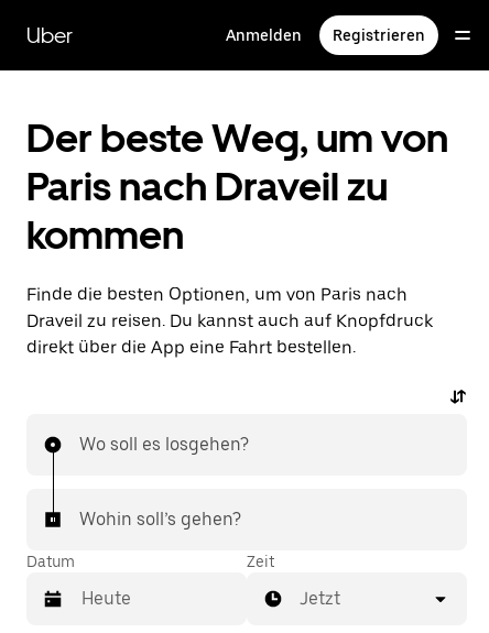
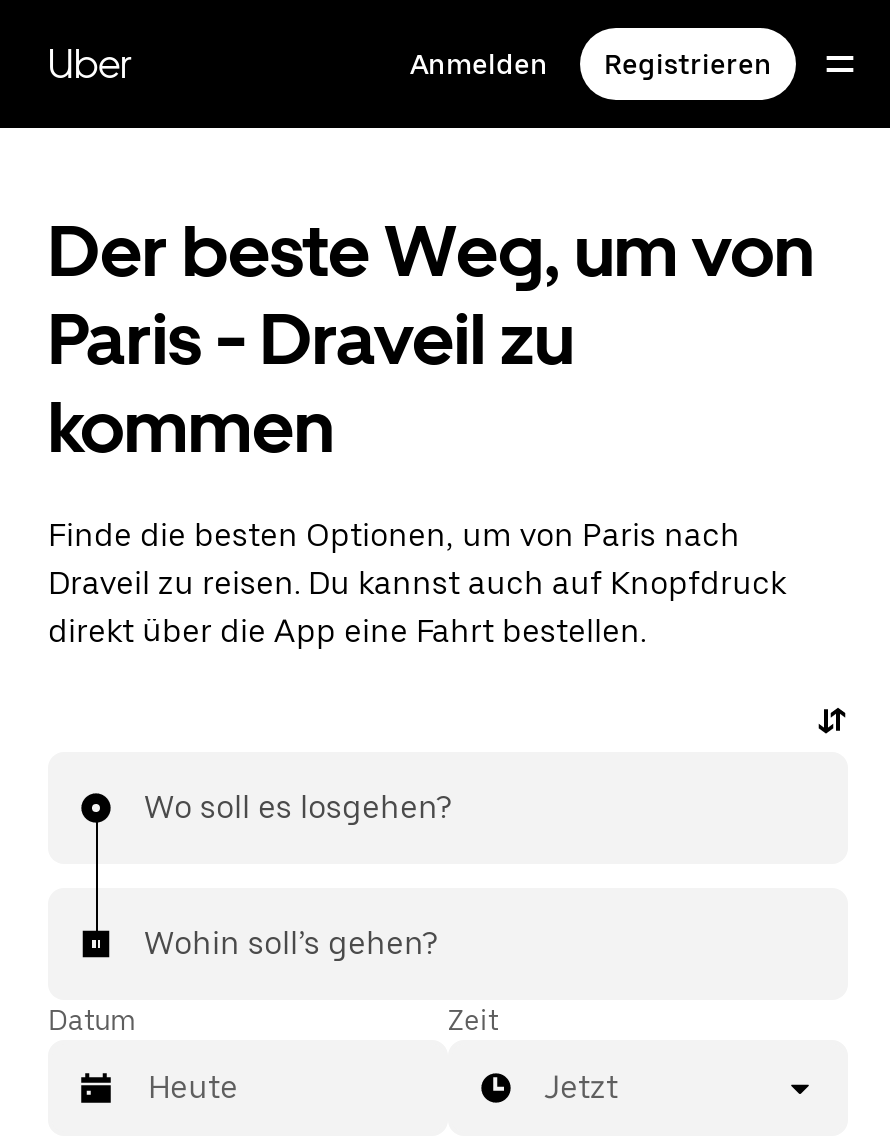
- Paris nach Draveil zu
+ Paris - Draveil zu
